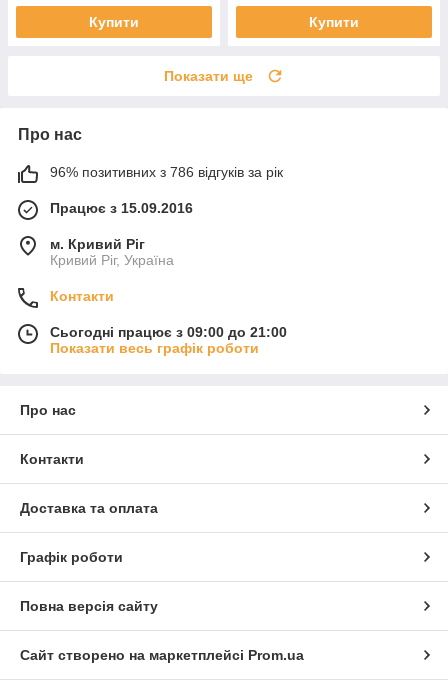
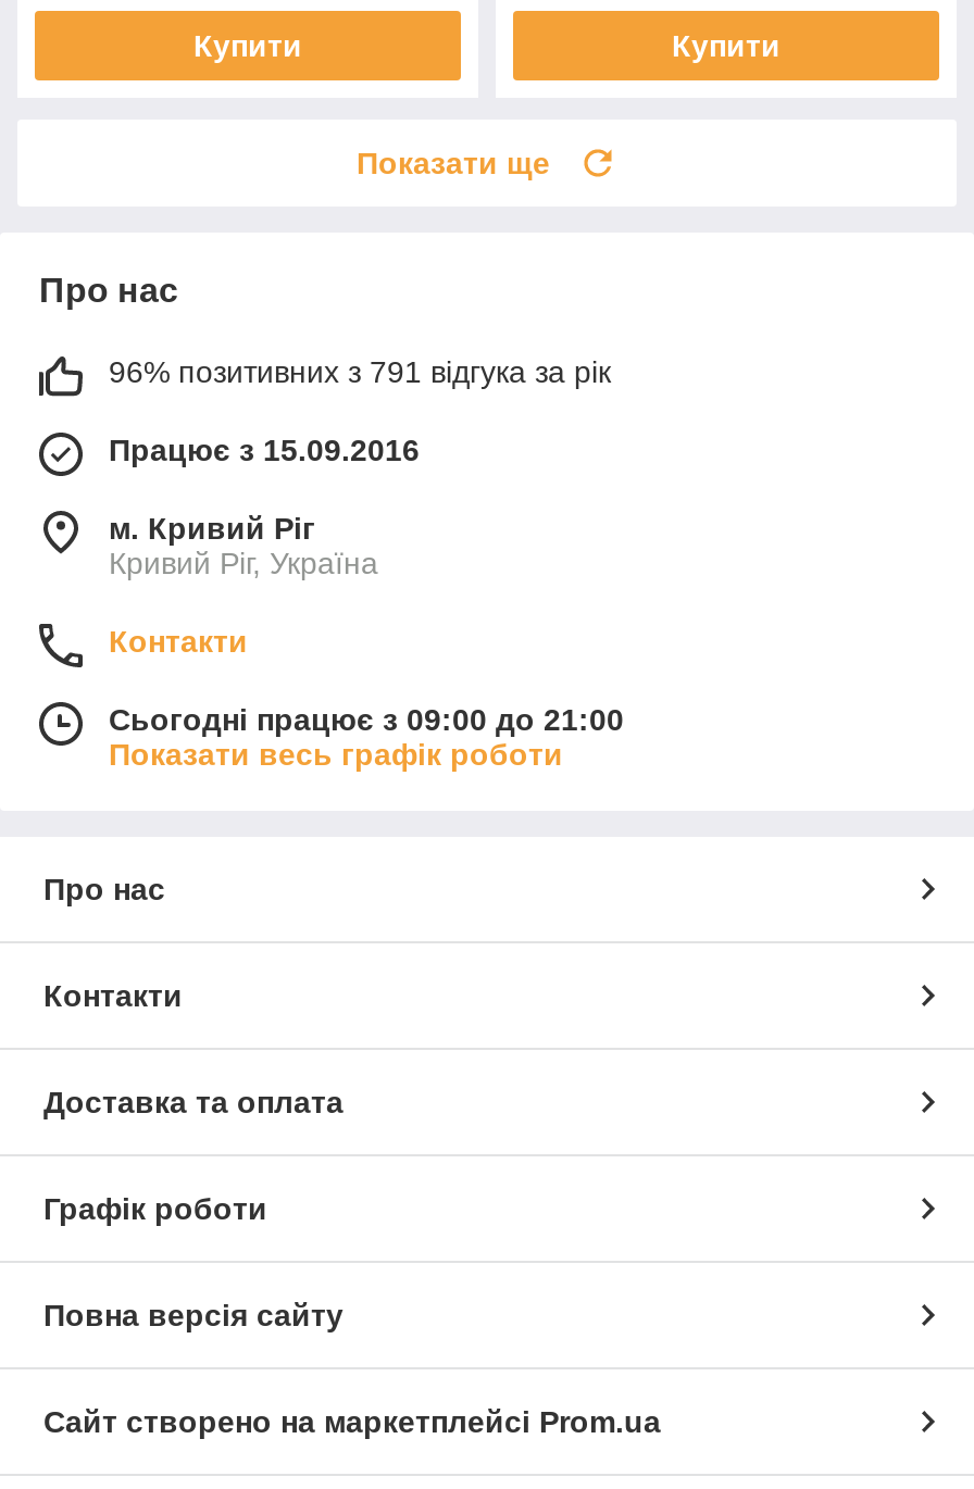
- 96% позитивних з 786 відгуків за рік
+ 96% позитивних з 791 відгука за рік
